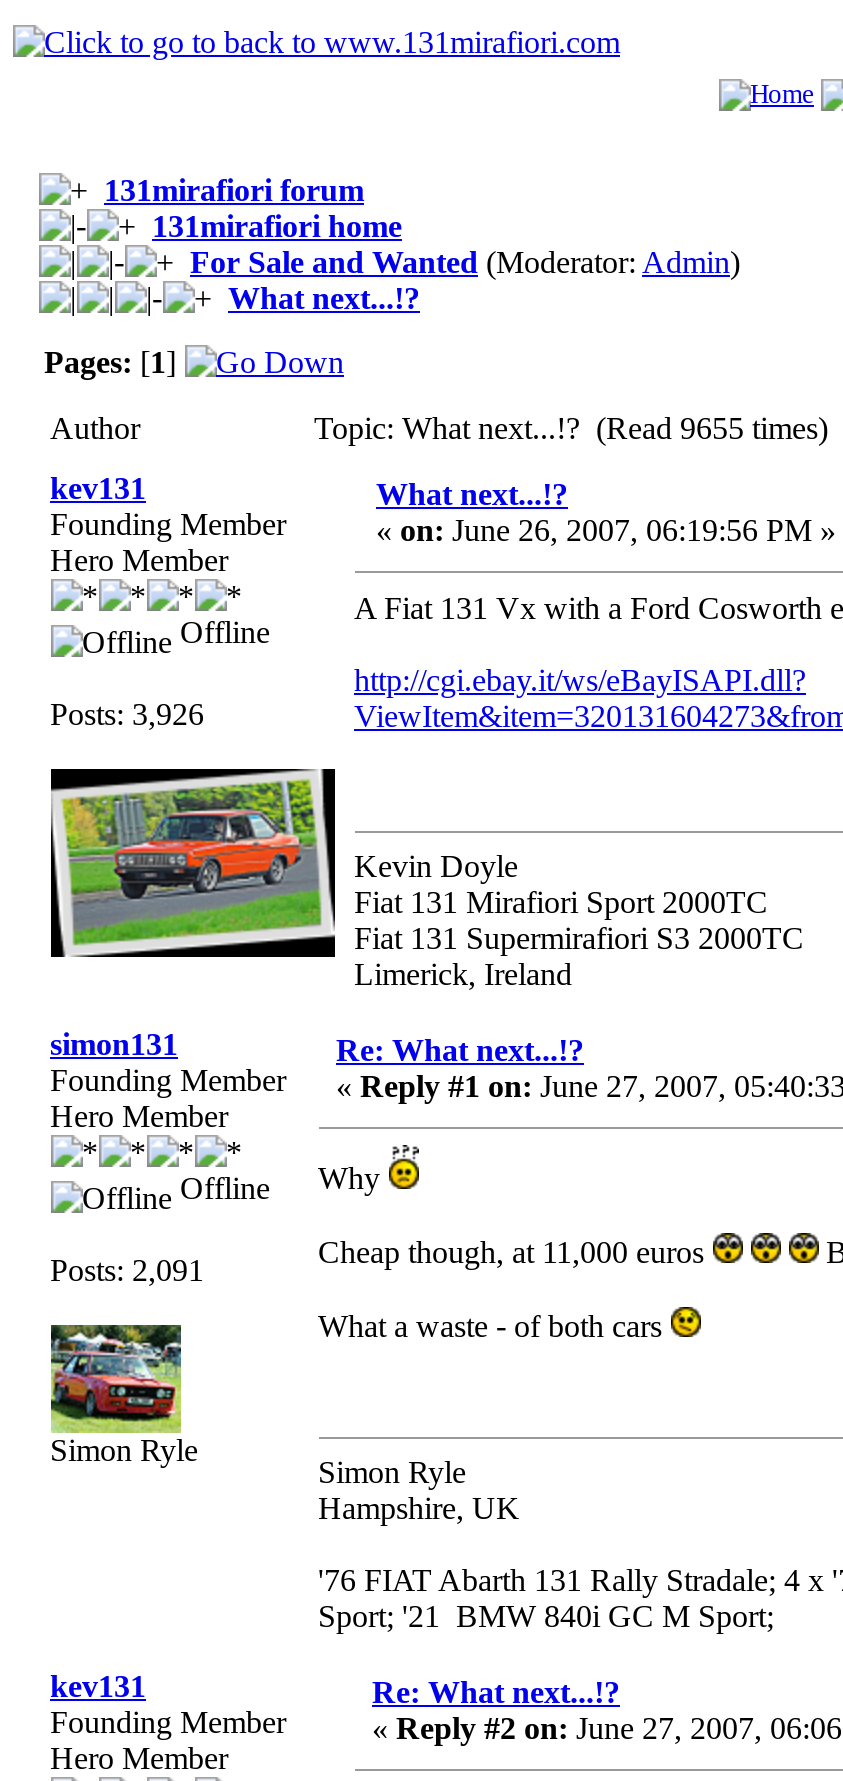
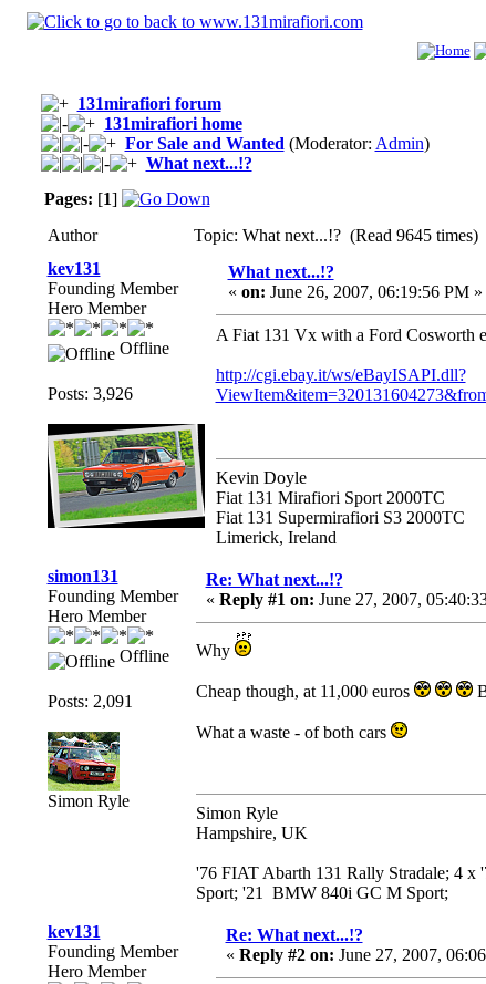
- Topic: What next...!? (Read 9655 times)
+ Topic: What next...!? (Read 9645 times)
